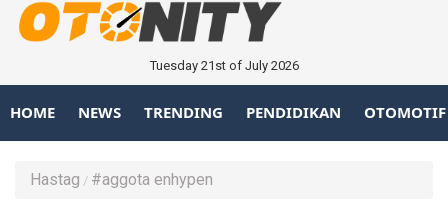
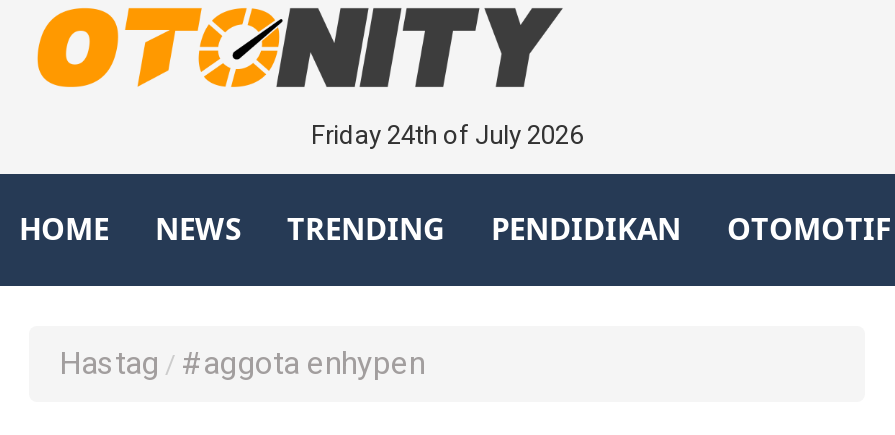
- Tuesday 21st of July 2026
+ Friday 24th of July 2026
